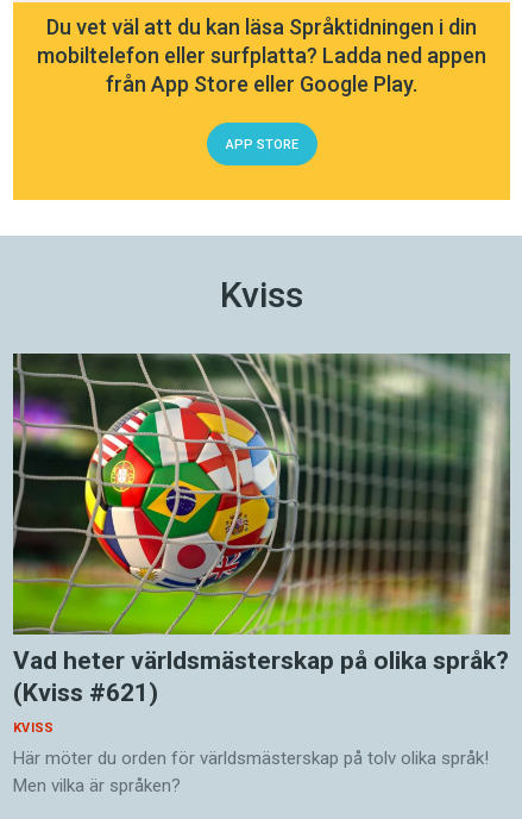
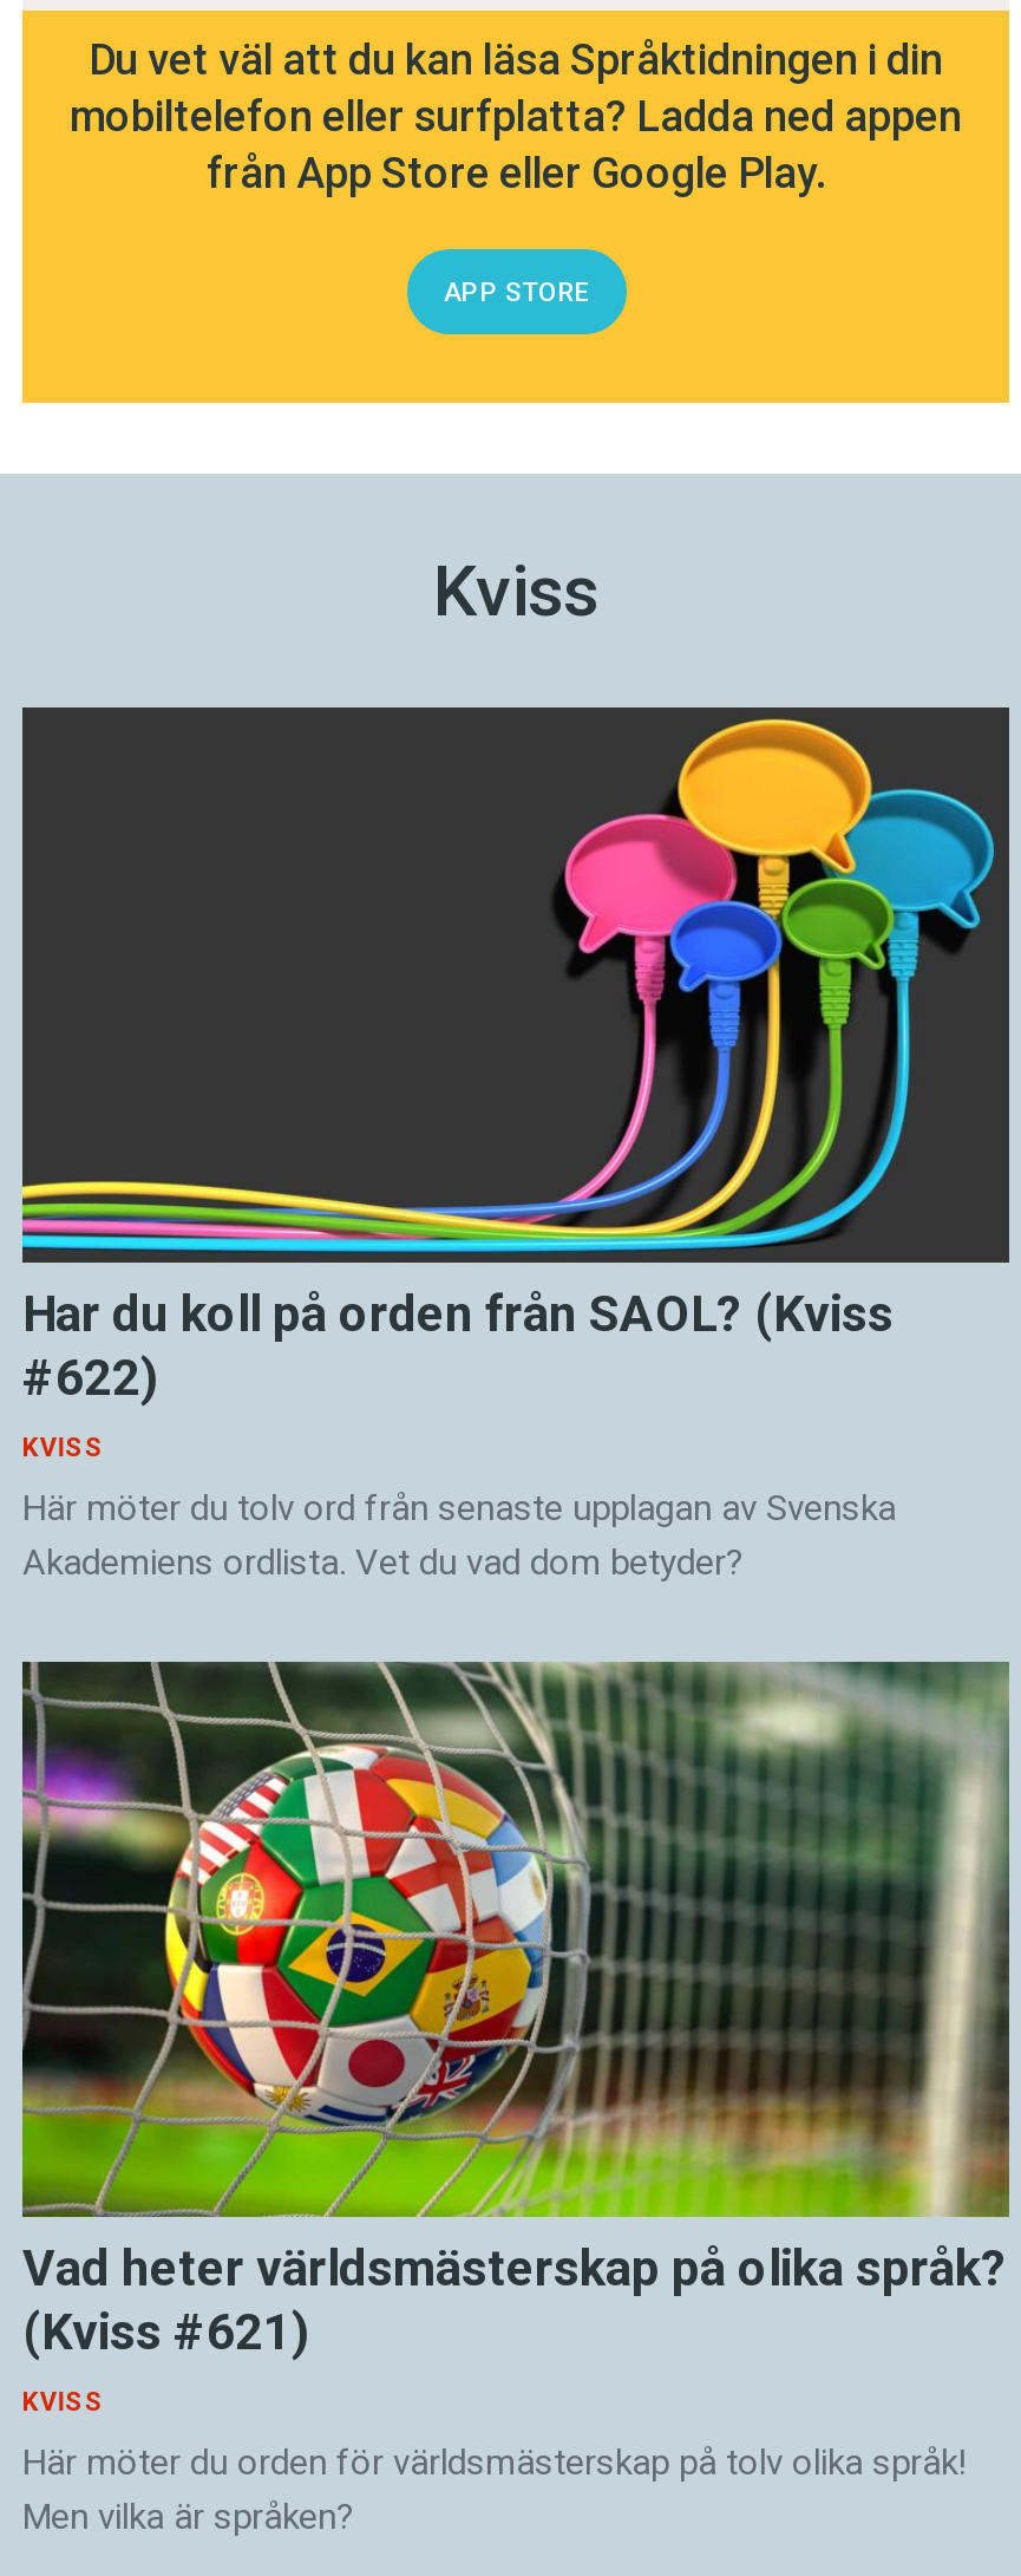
+ [image]
+ Har du koll på orden från SAOL? (Kviss
+ #622)
+ KVISS
+ Här möter du tolv ord från senaste upplagan av Svenska
+ Akademiens ordlista. Vet du vad dom betyder?
